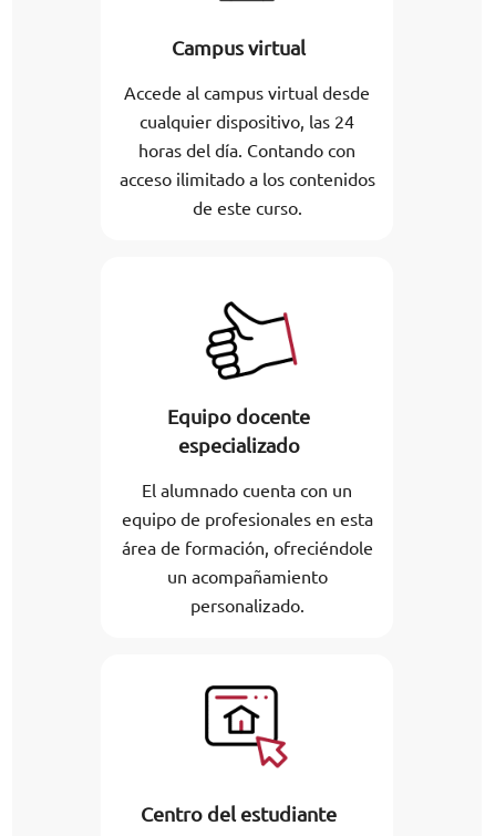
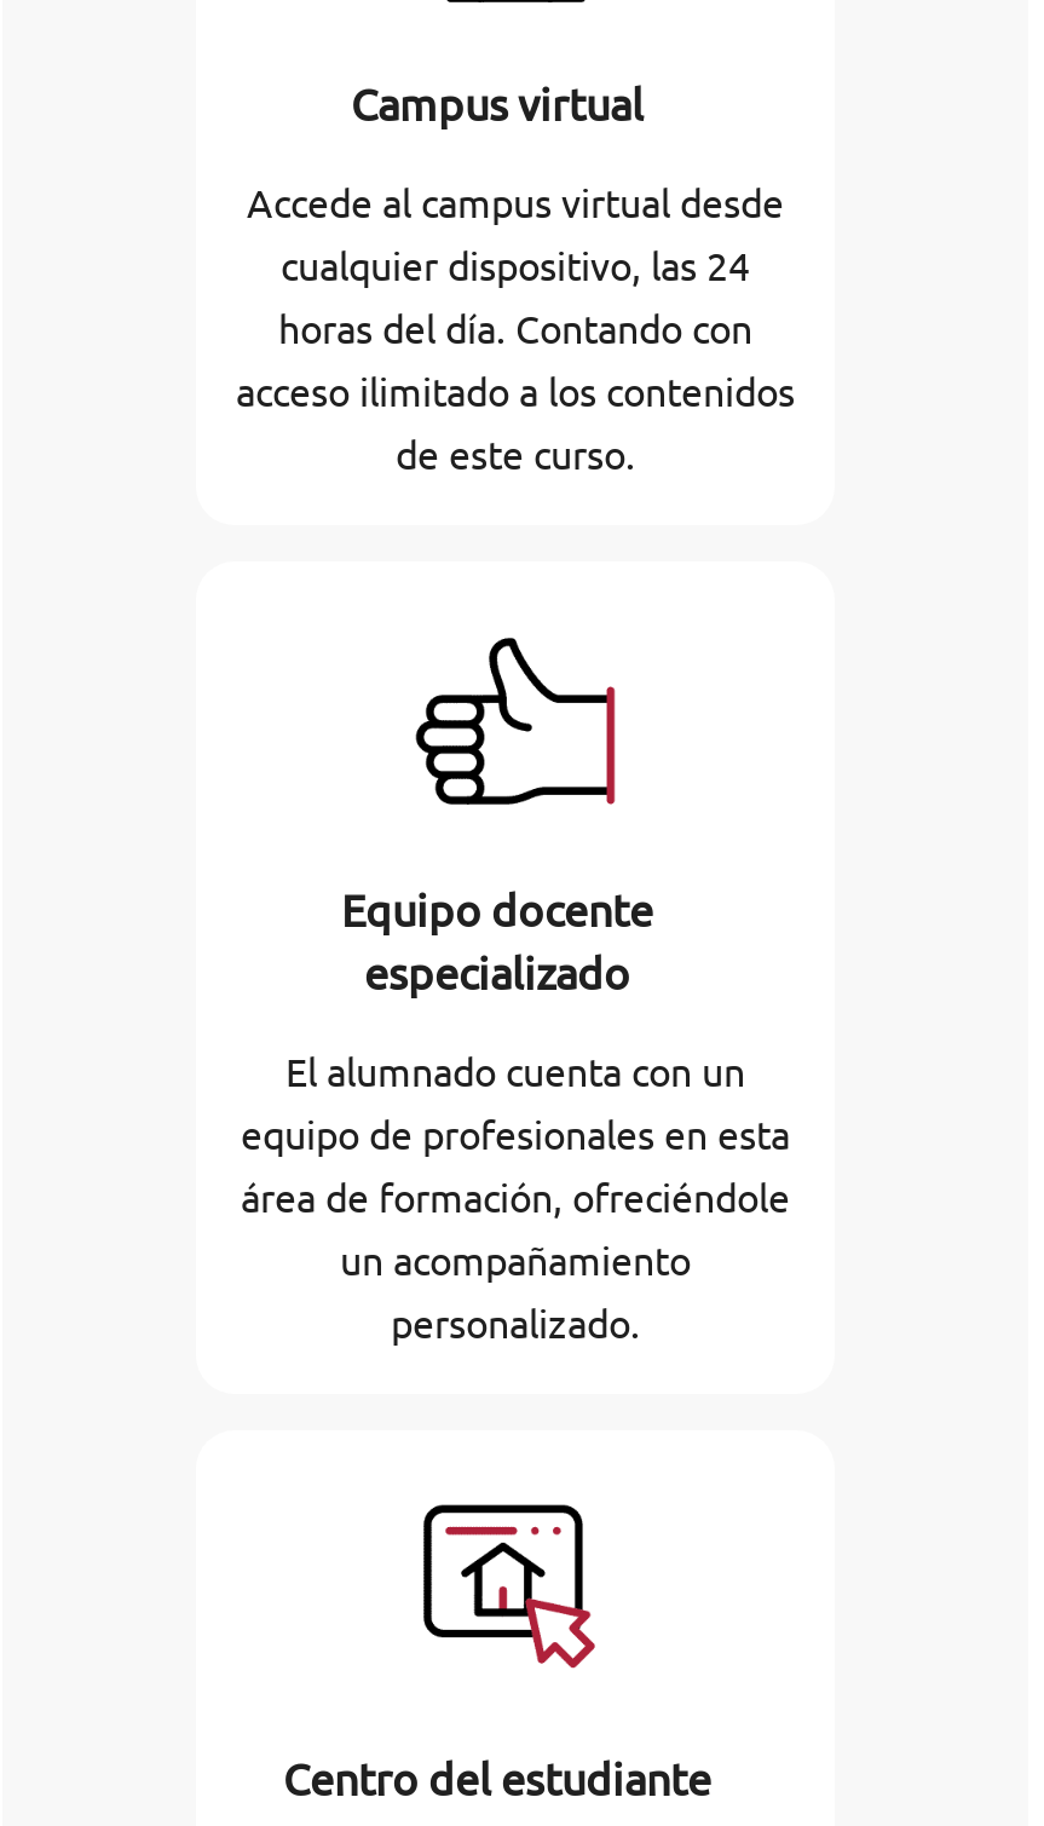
- [image]
+ [image]

- [image]
+ [image]
